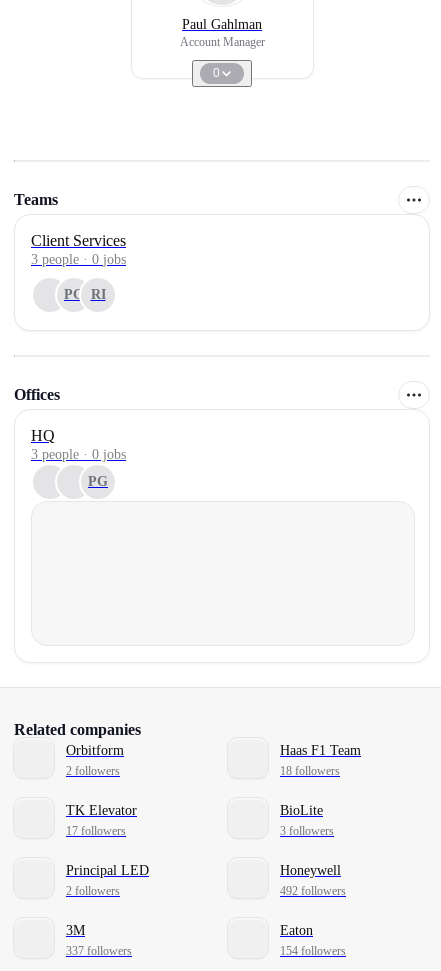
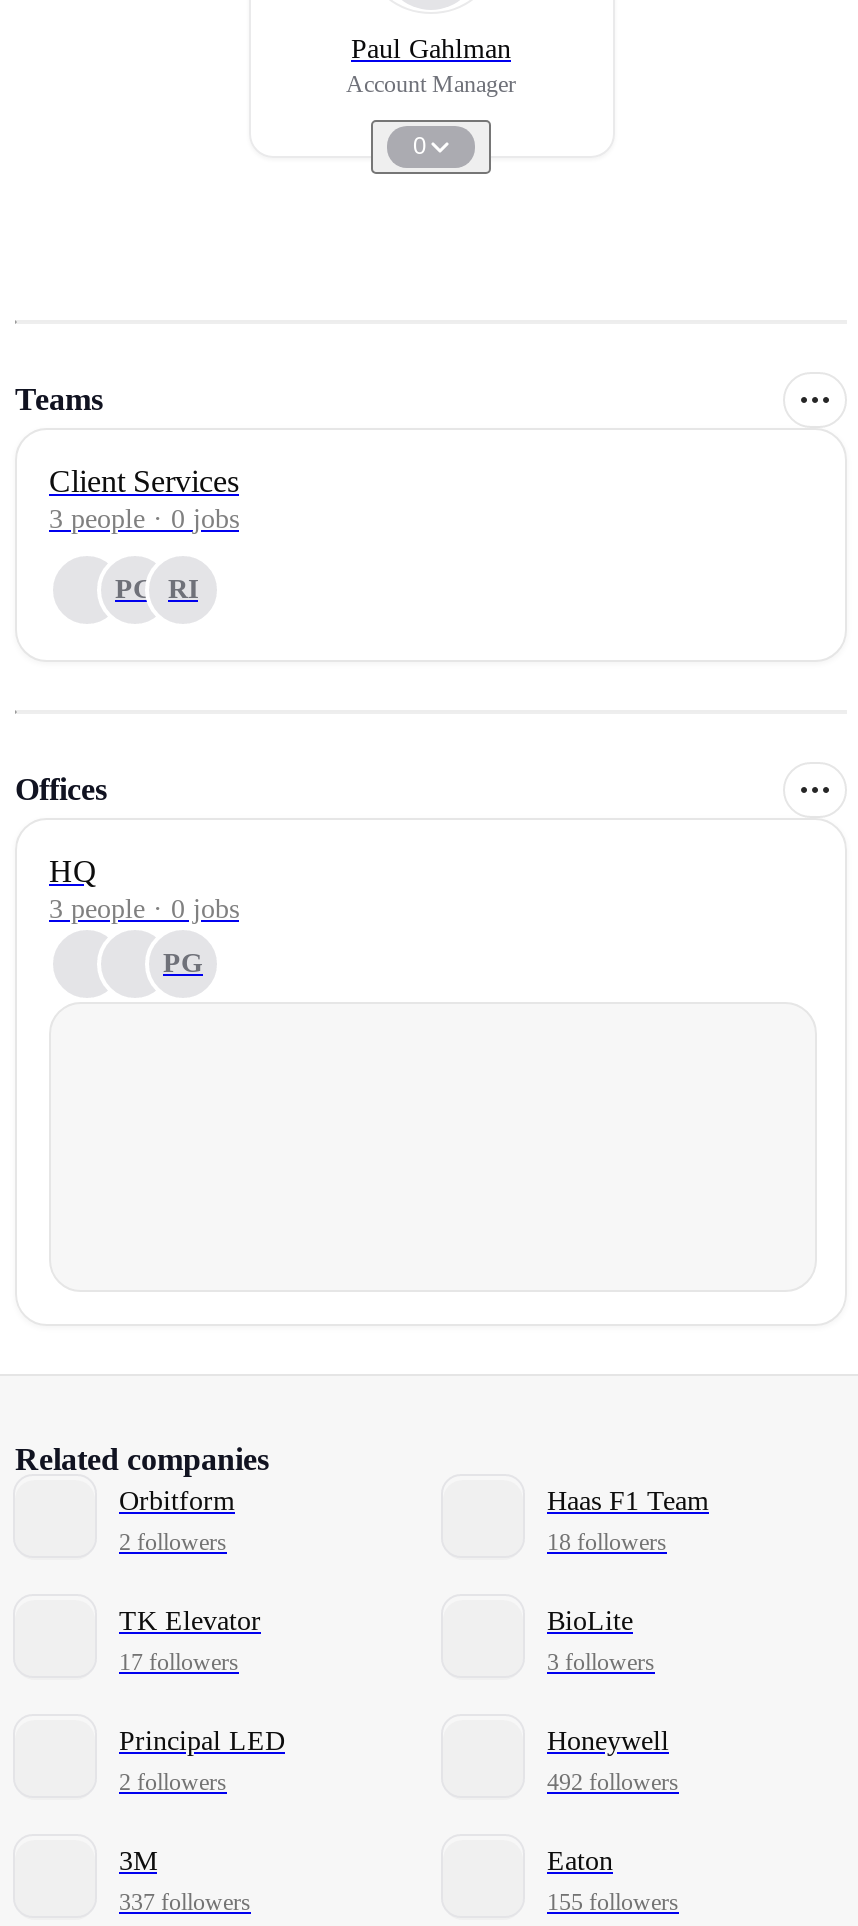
- 154 followers
+ 155 followers
